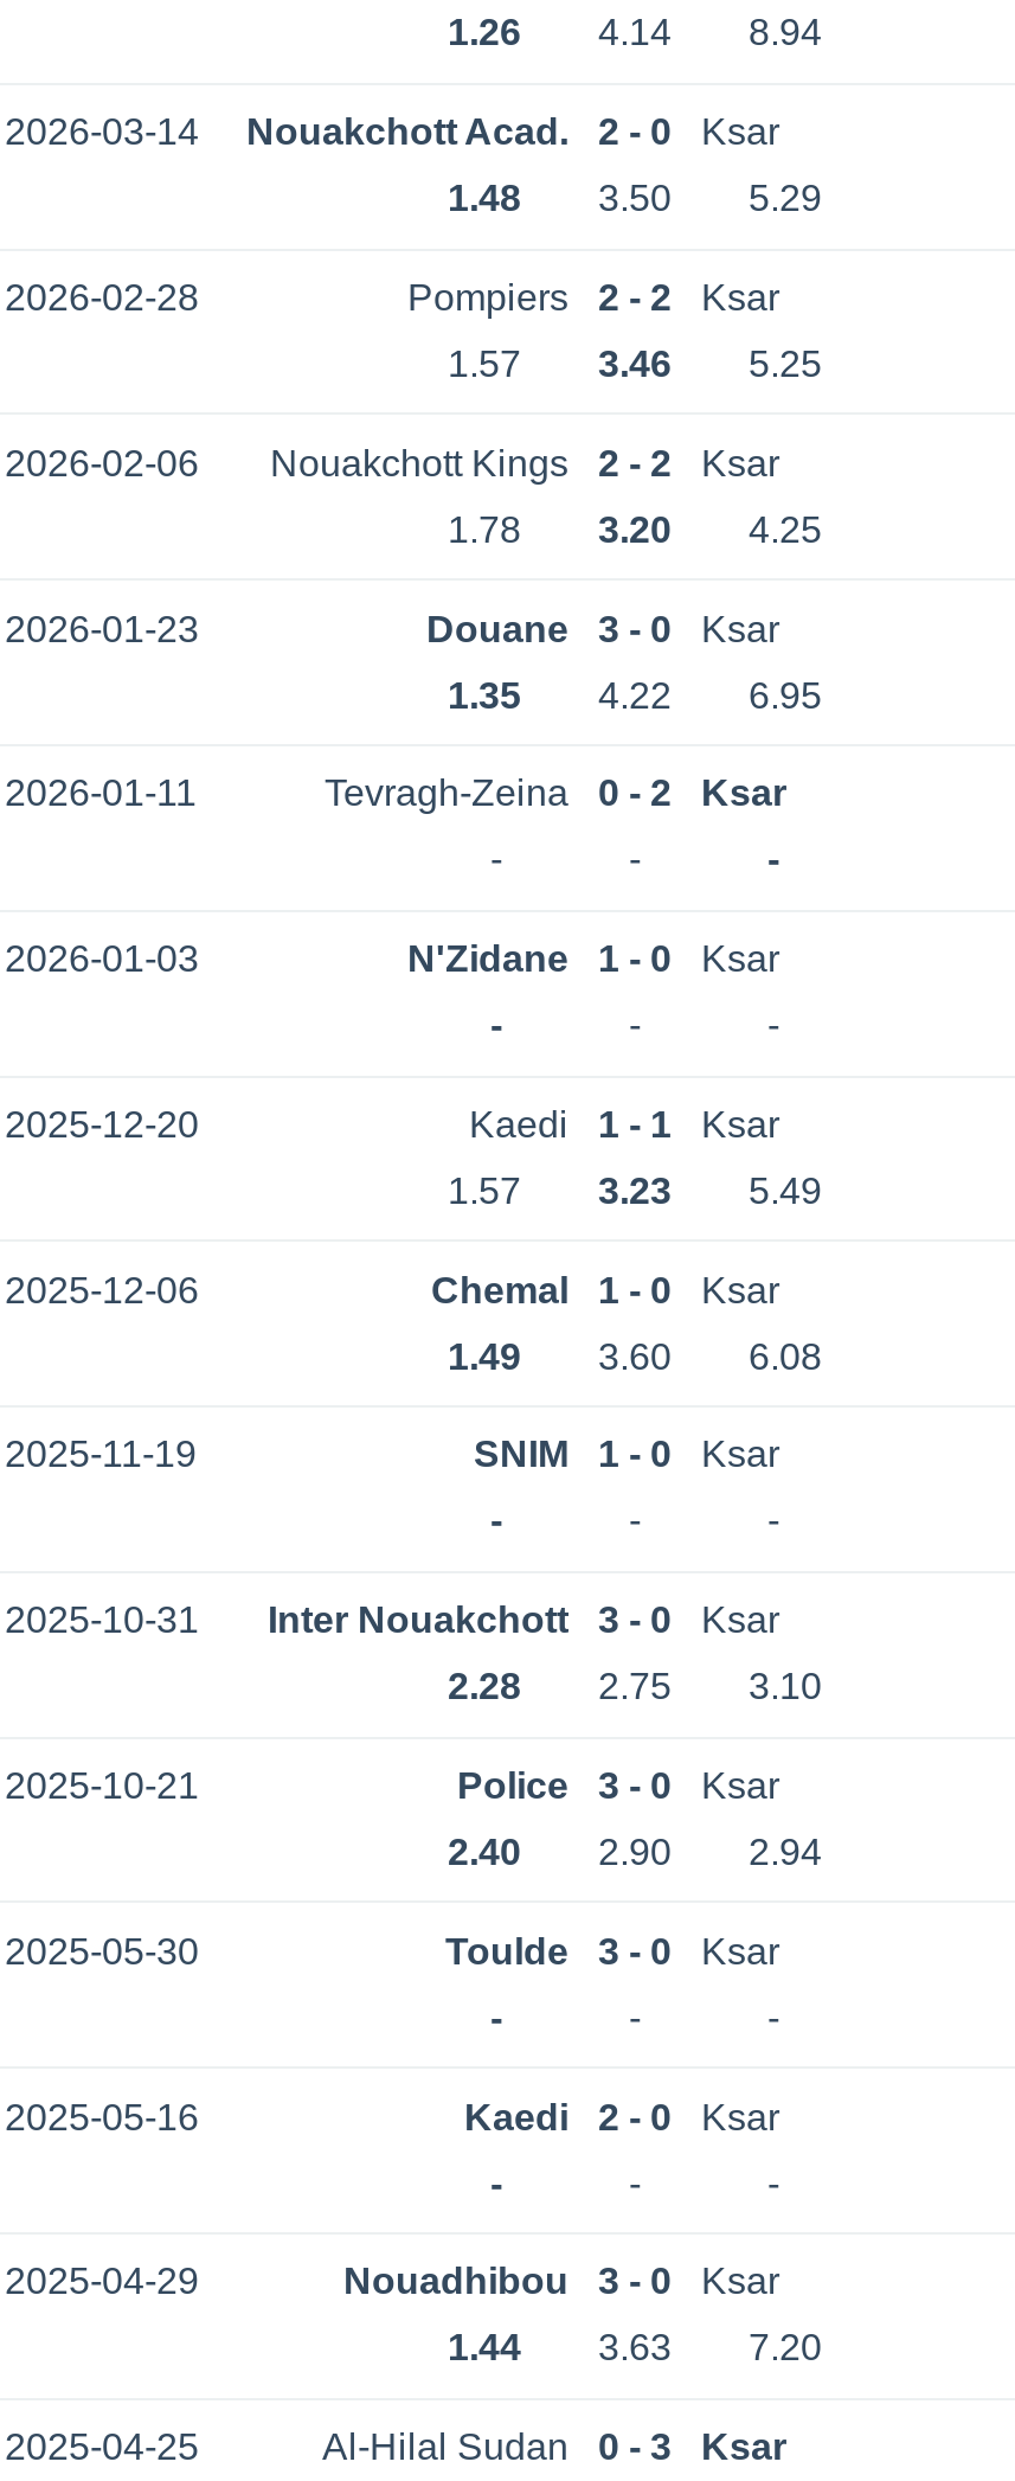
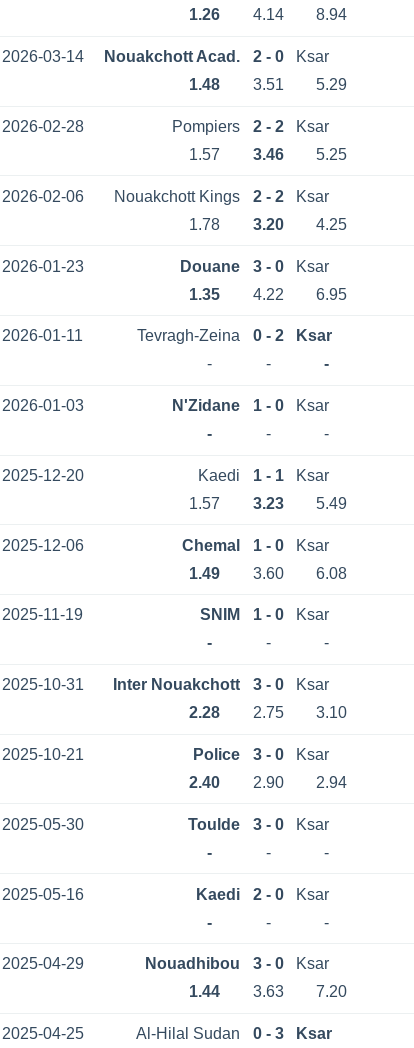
- 1.48 3.50 5.29
+ 1.48 3.51 5.29
